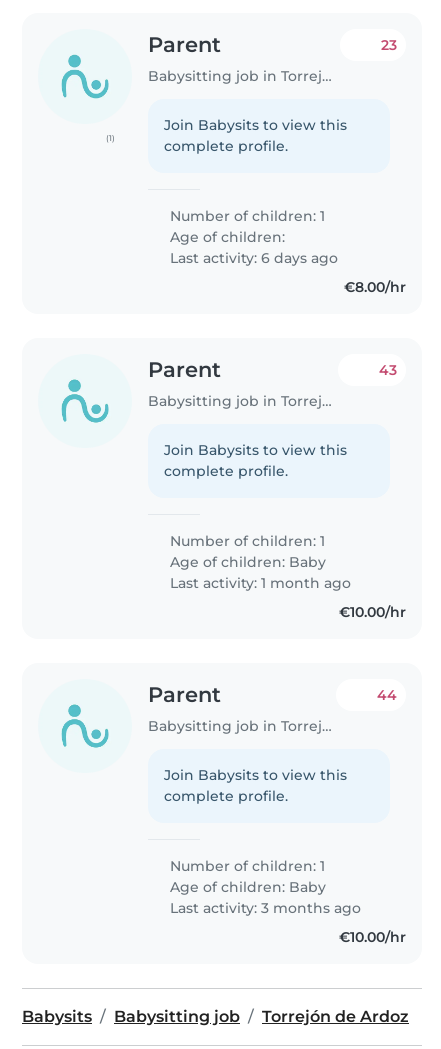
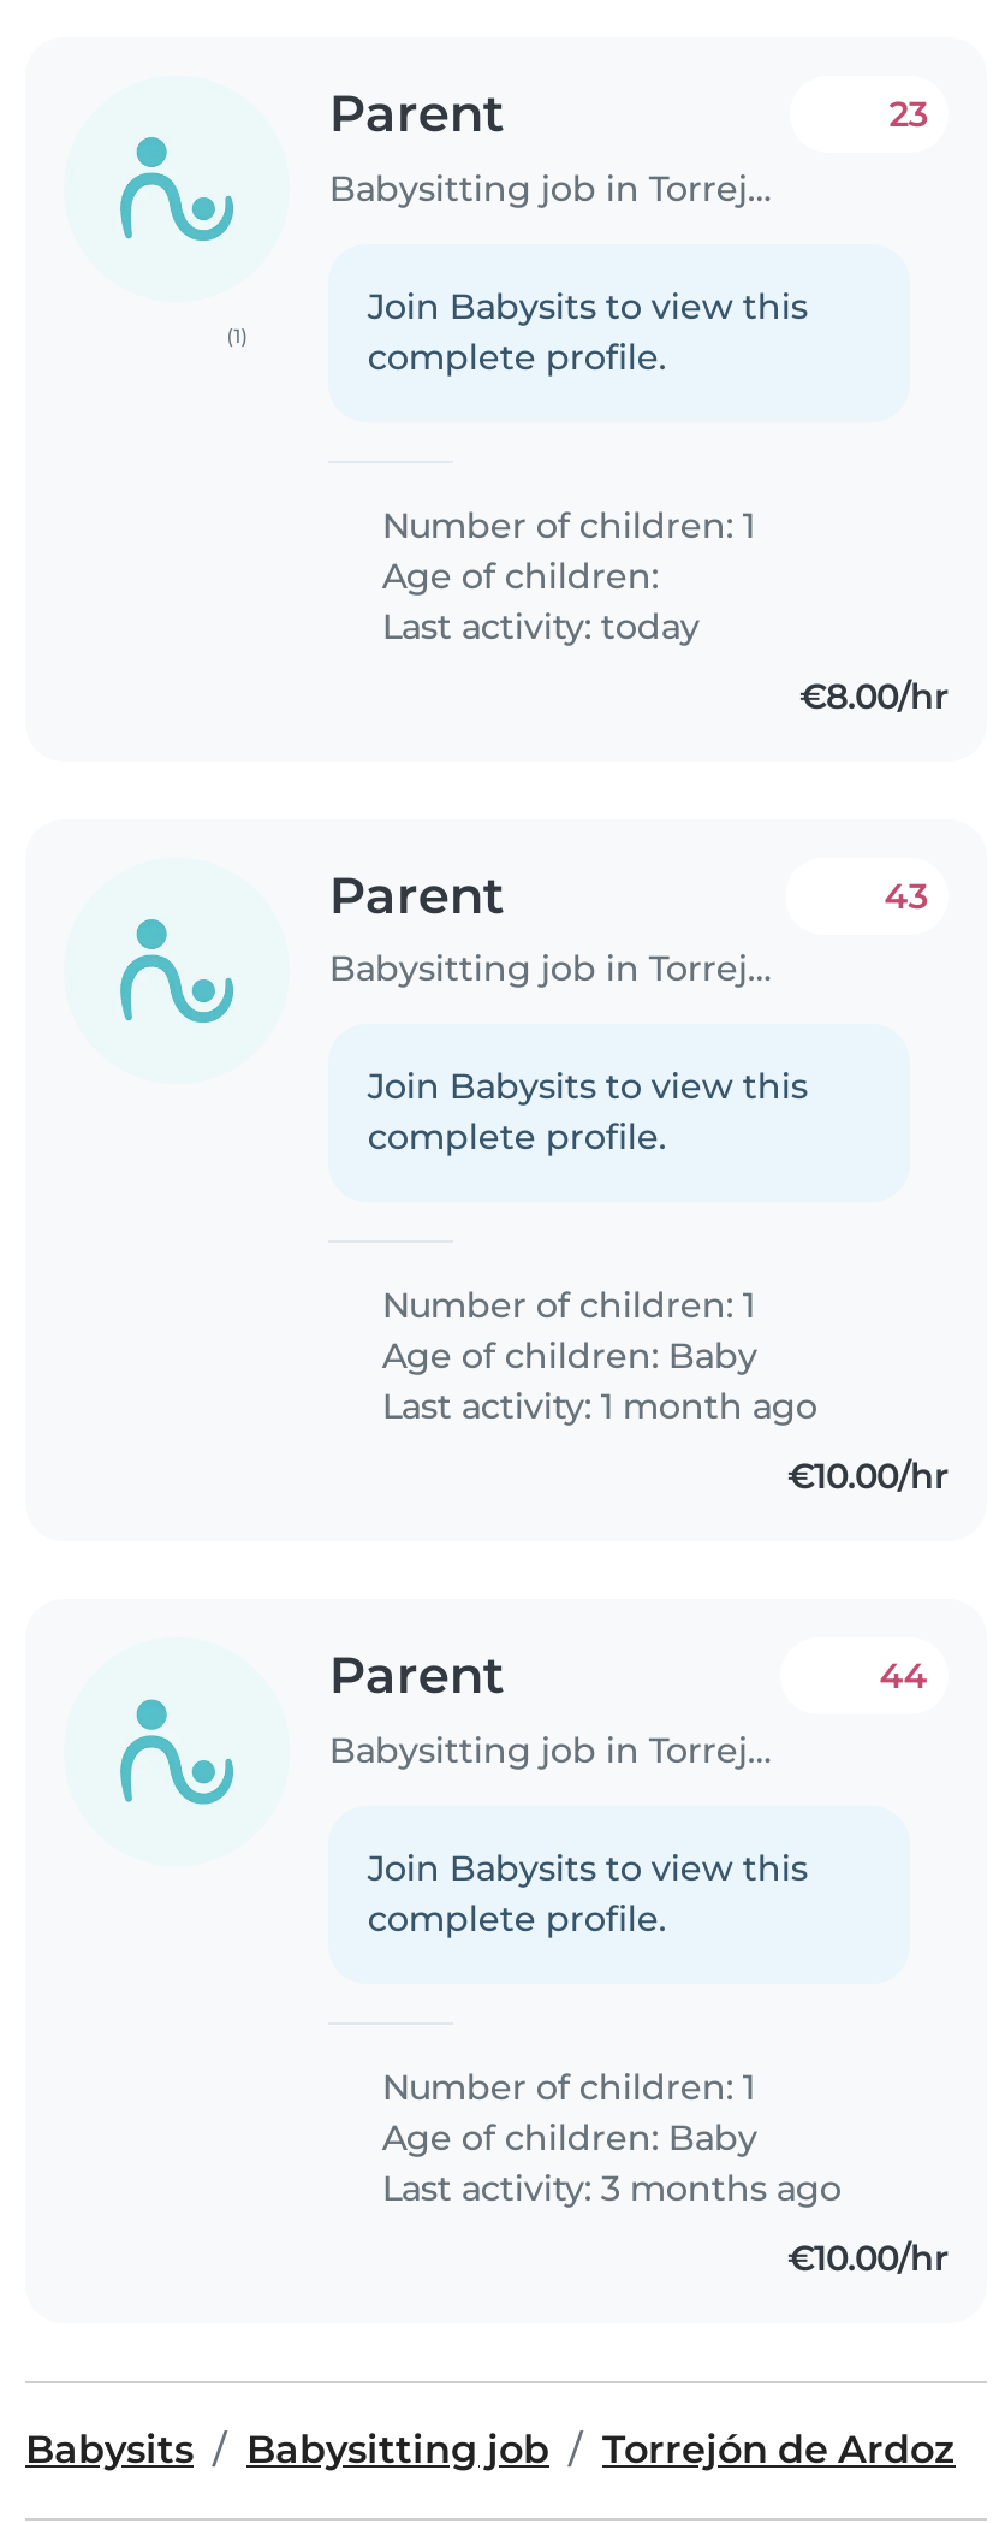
- Last activity: 6 days ago
+ Last activity: today
